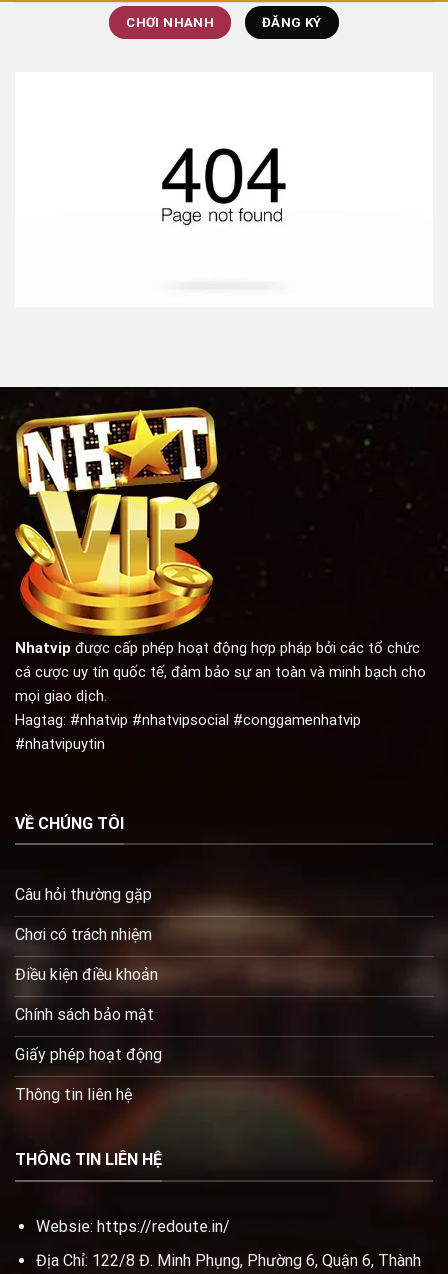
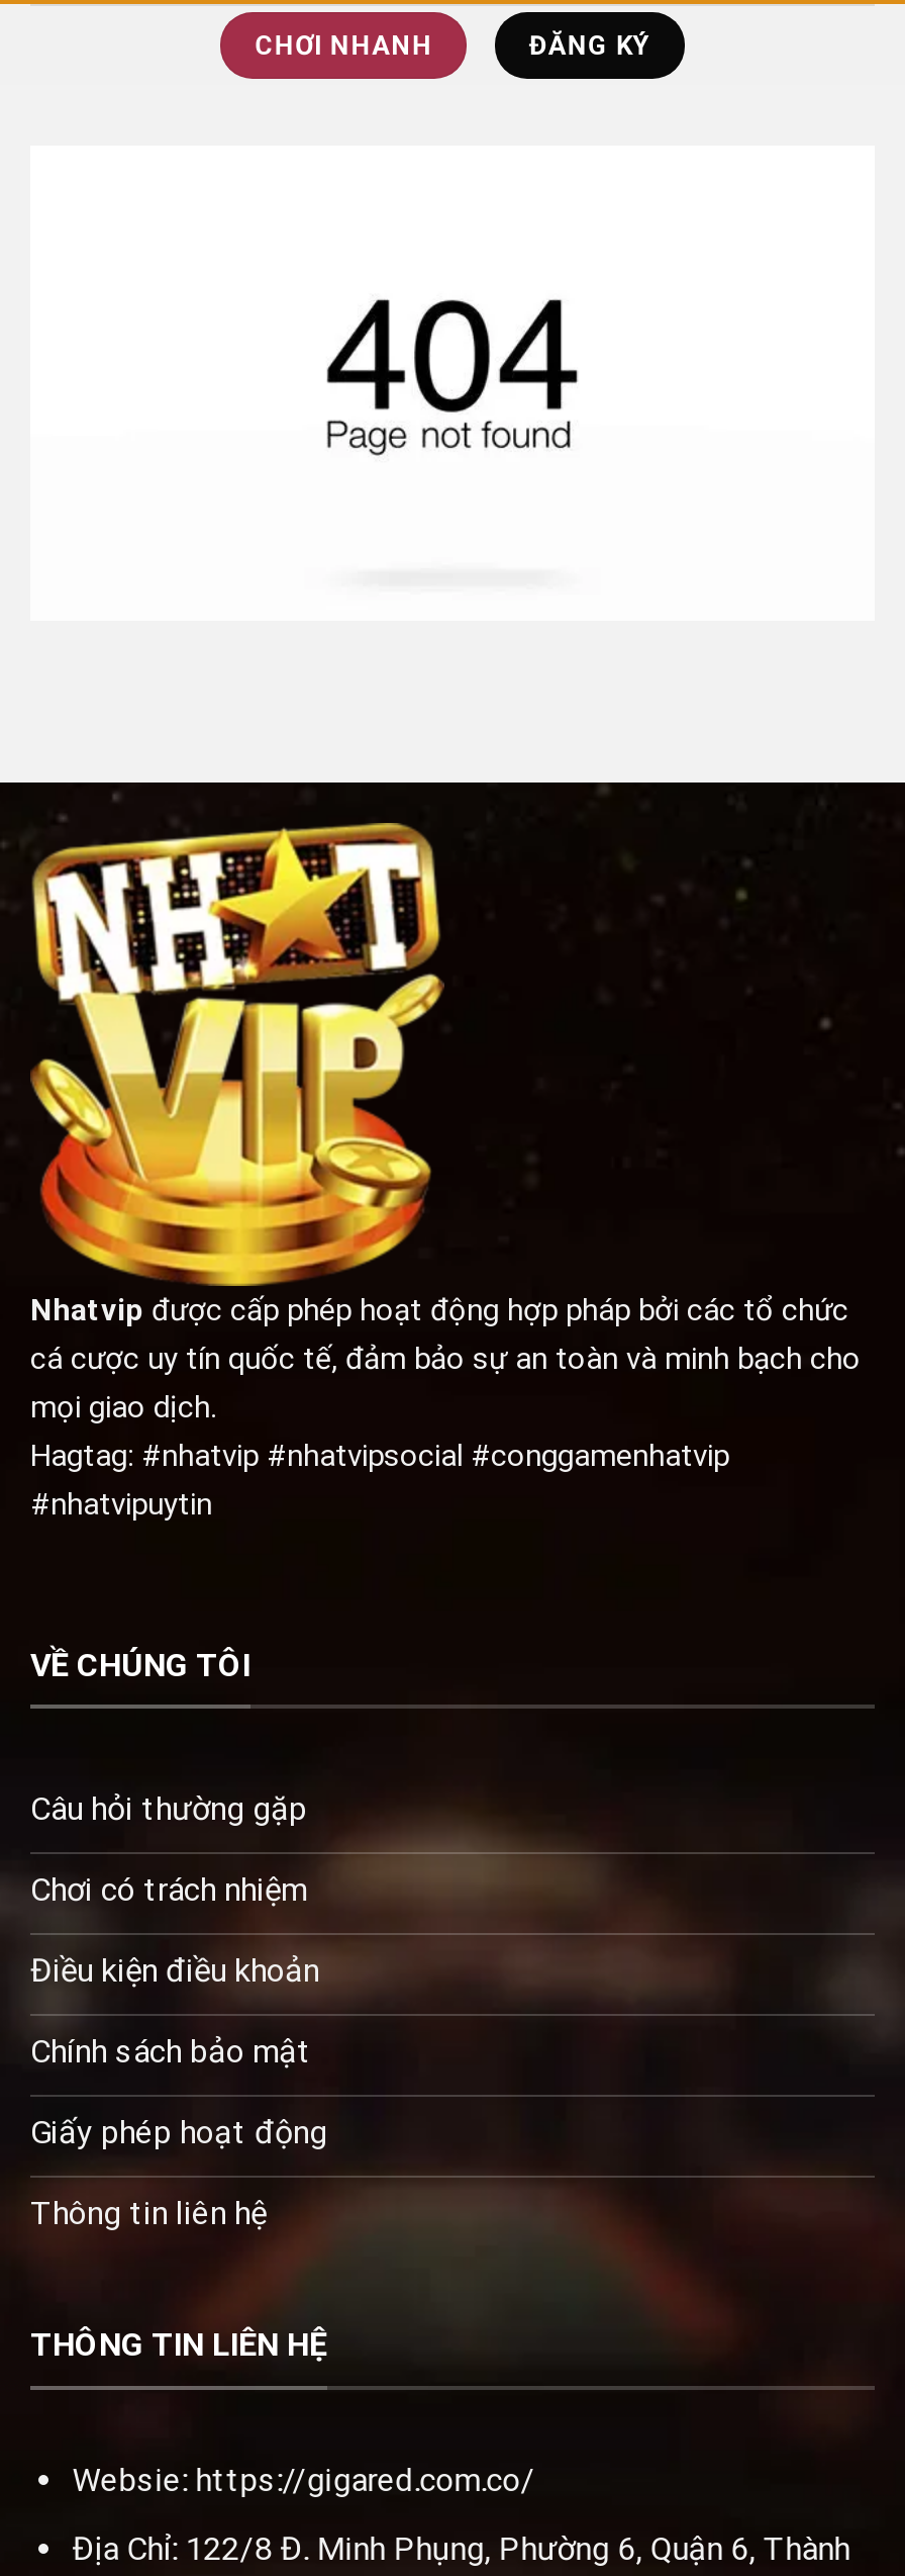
- Websie: https://redoute.in/
+ Websie: https://gigared.com.co/
